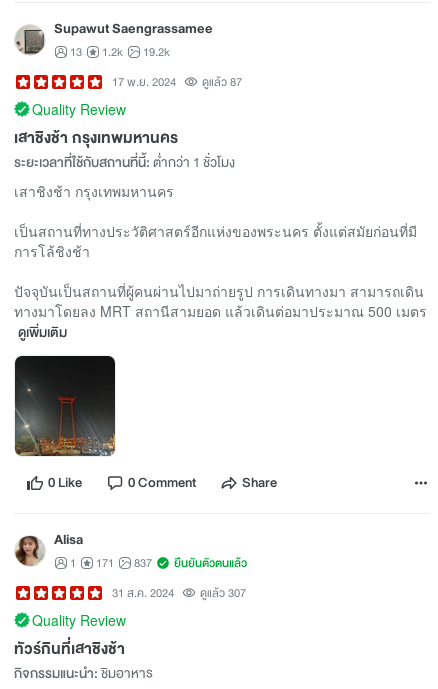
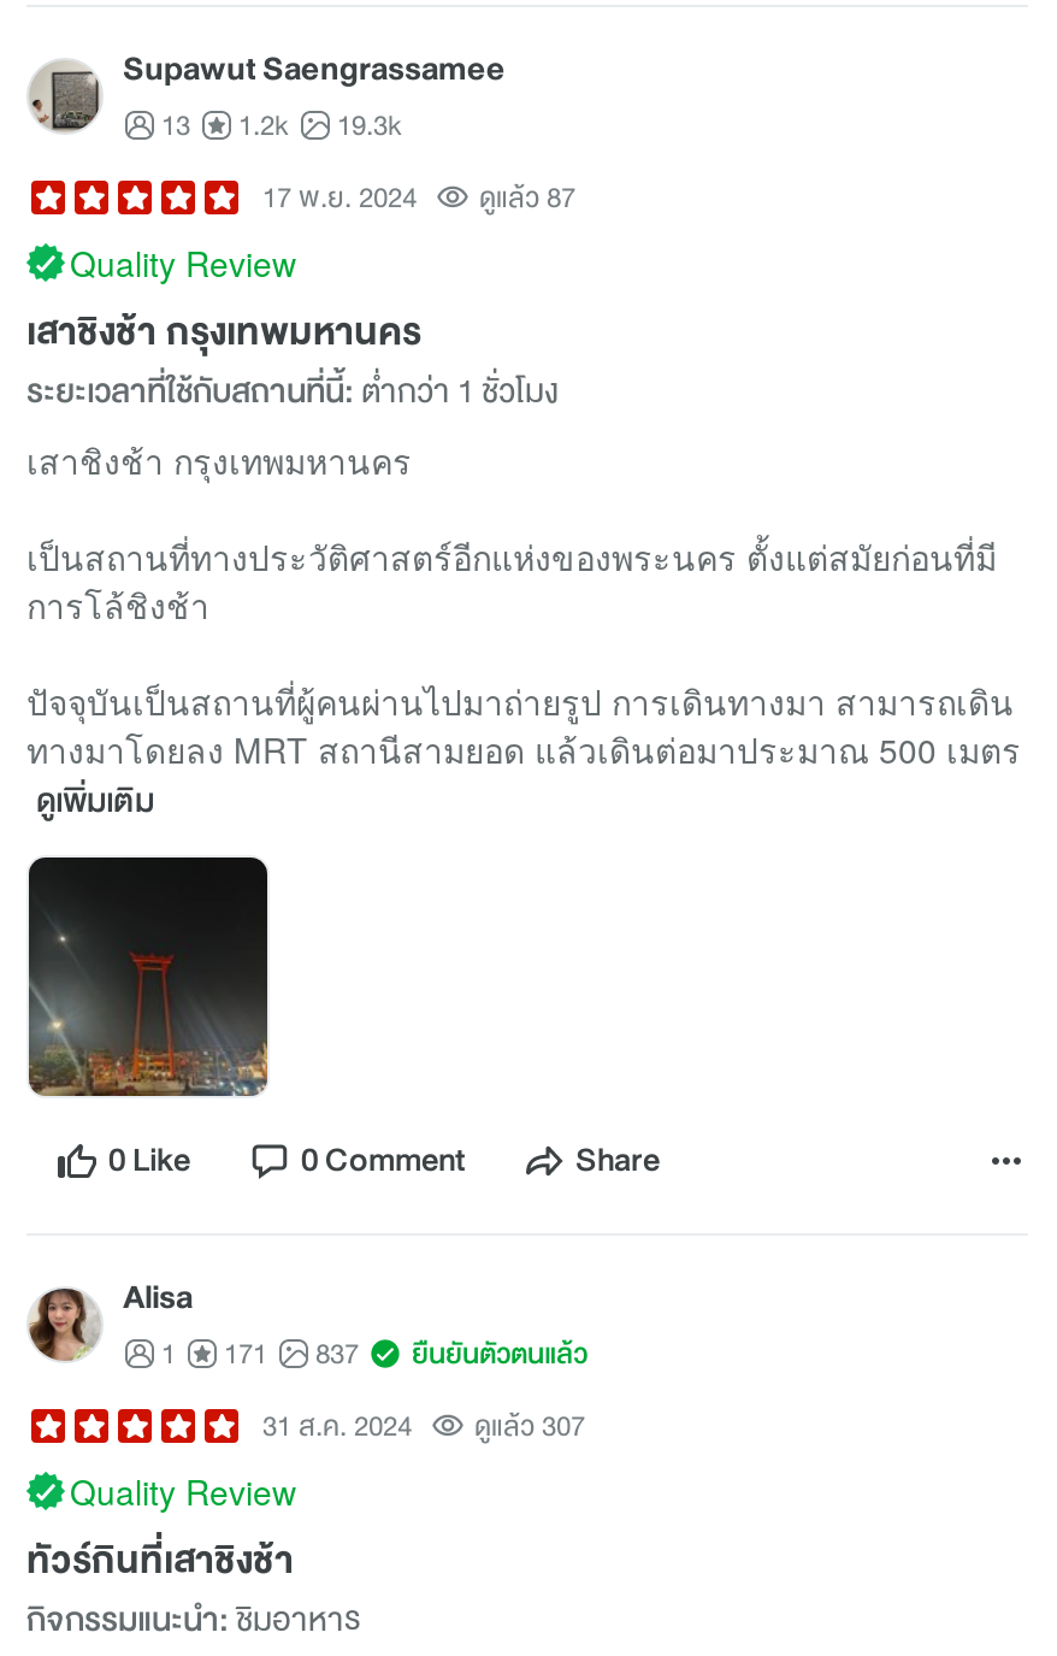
- 13 1.2k 19.2k
+ 13 1.2k 19.3k
